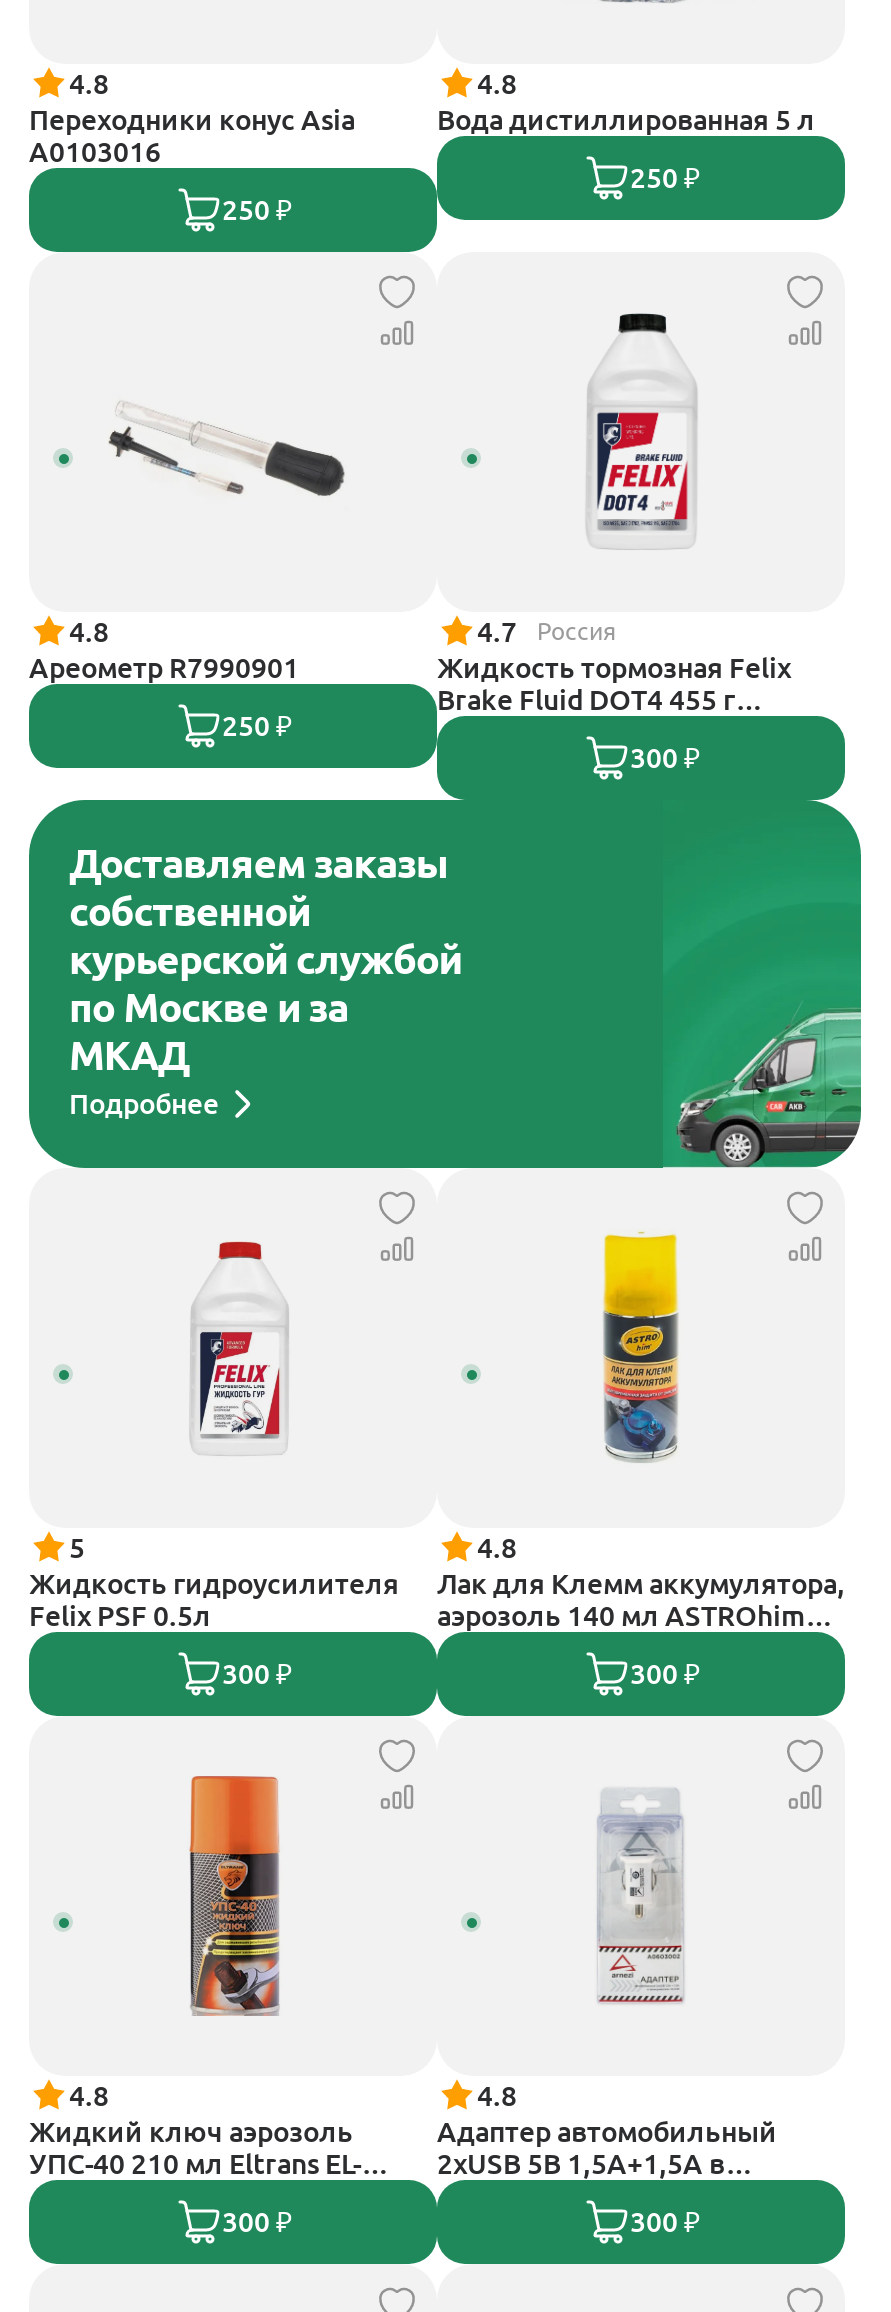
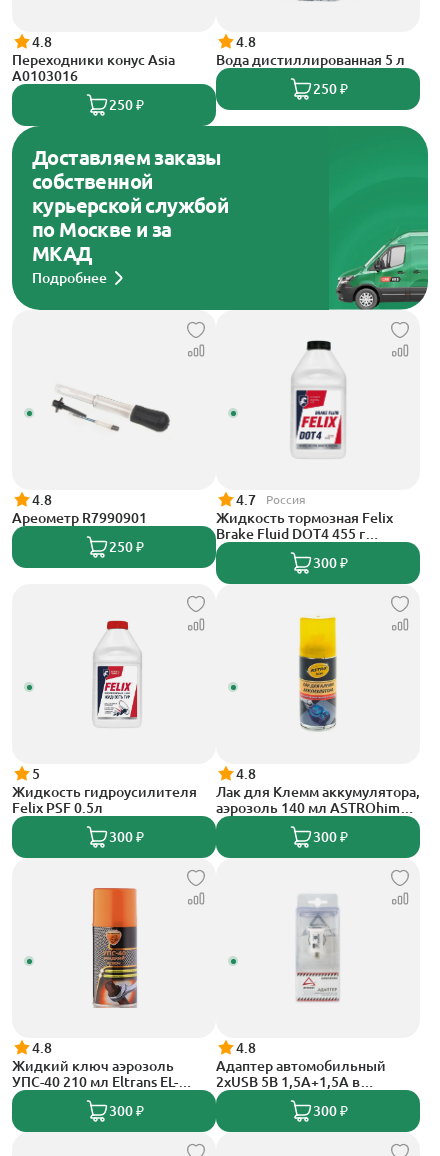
moved down: [image] | 4.8 | Ареометр R7990901 | ... | Brake Fluid DOT4 455 г | 300 ₽

moved up: [image] | Доставляем заказы | собственной | курьерской службой | по Москве и за | МКАД | Подробнее
